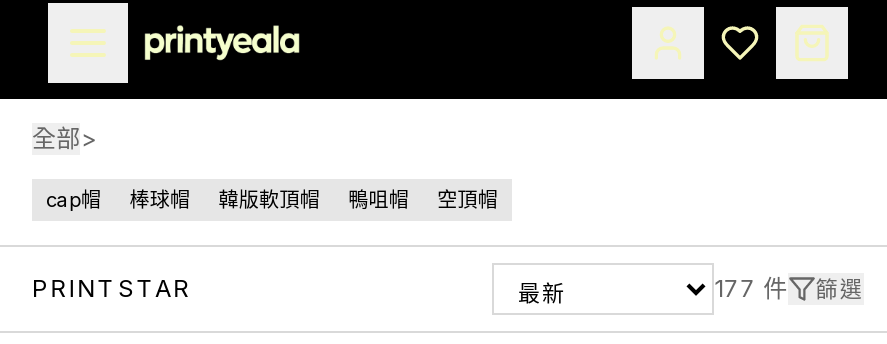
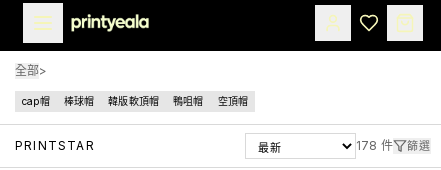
- 177 件 篩選
+ 178 件 篩選
